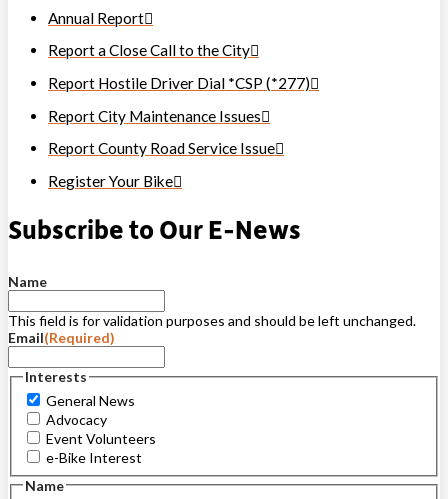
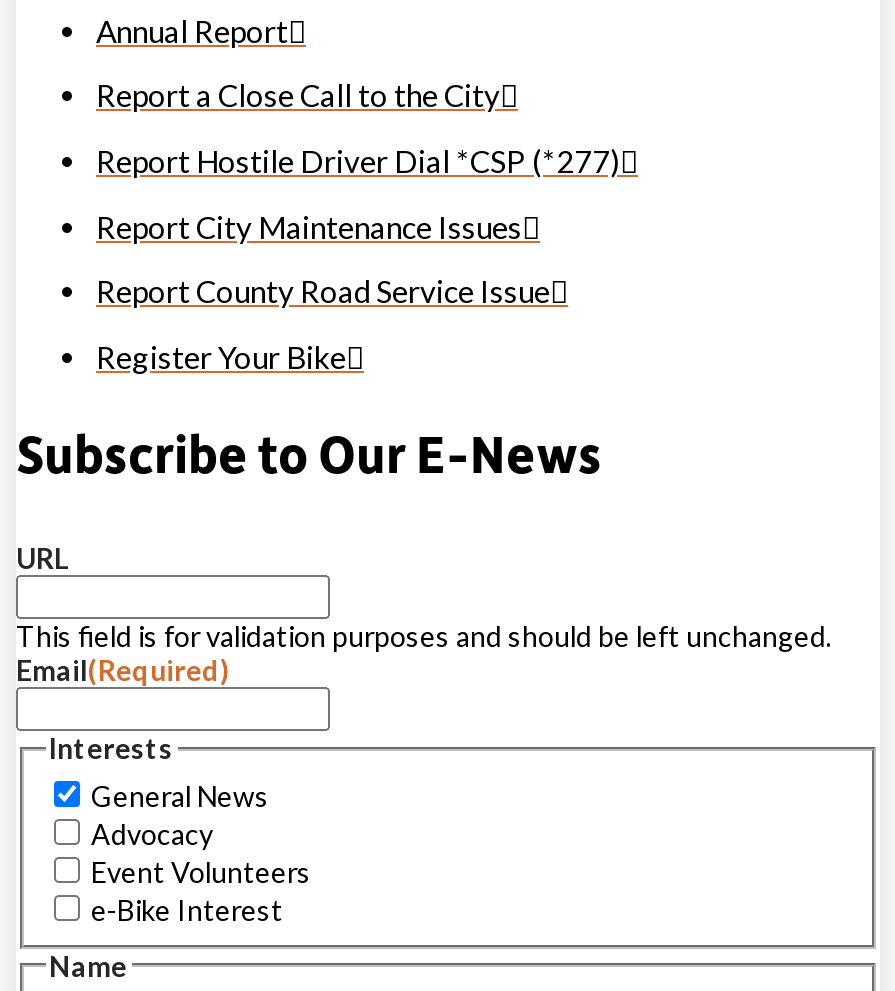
- Name
+ URL
